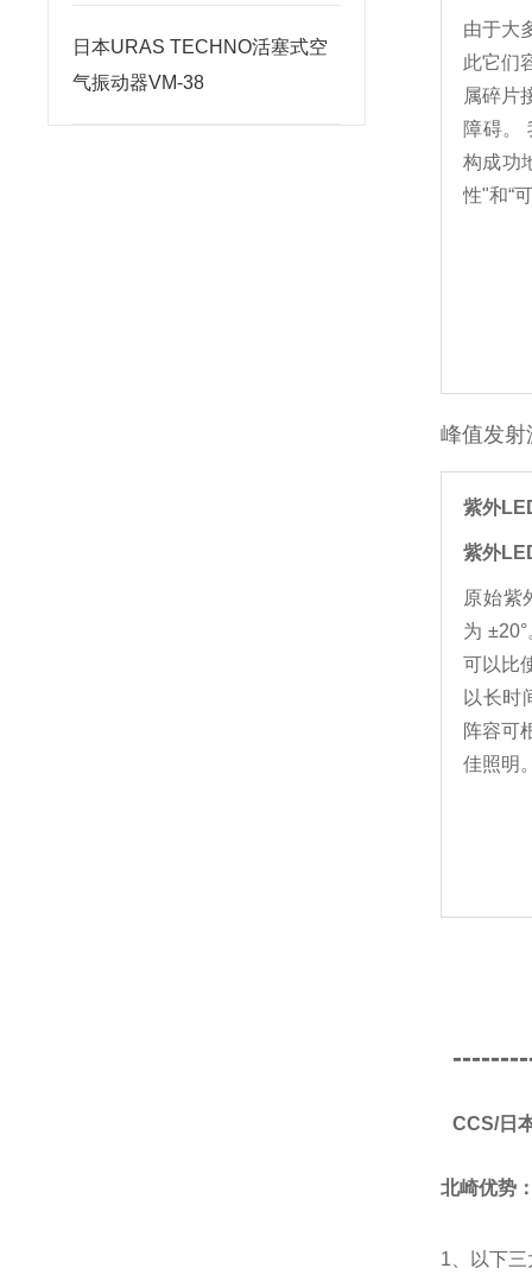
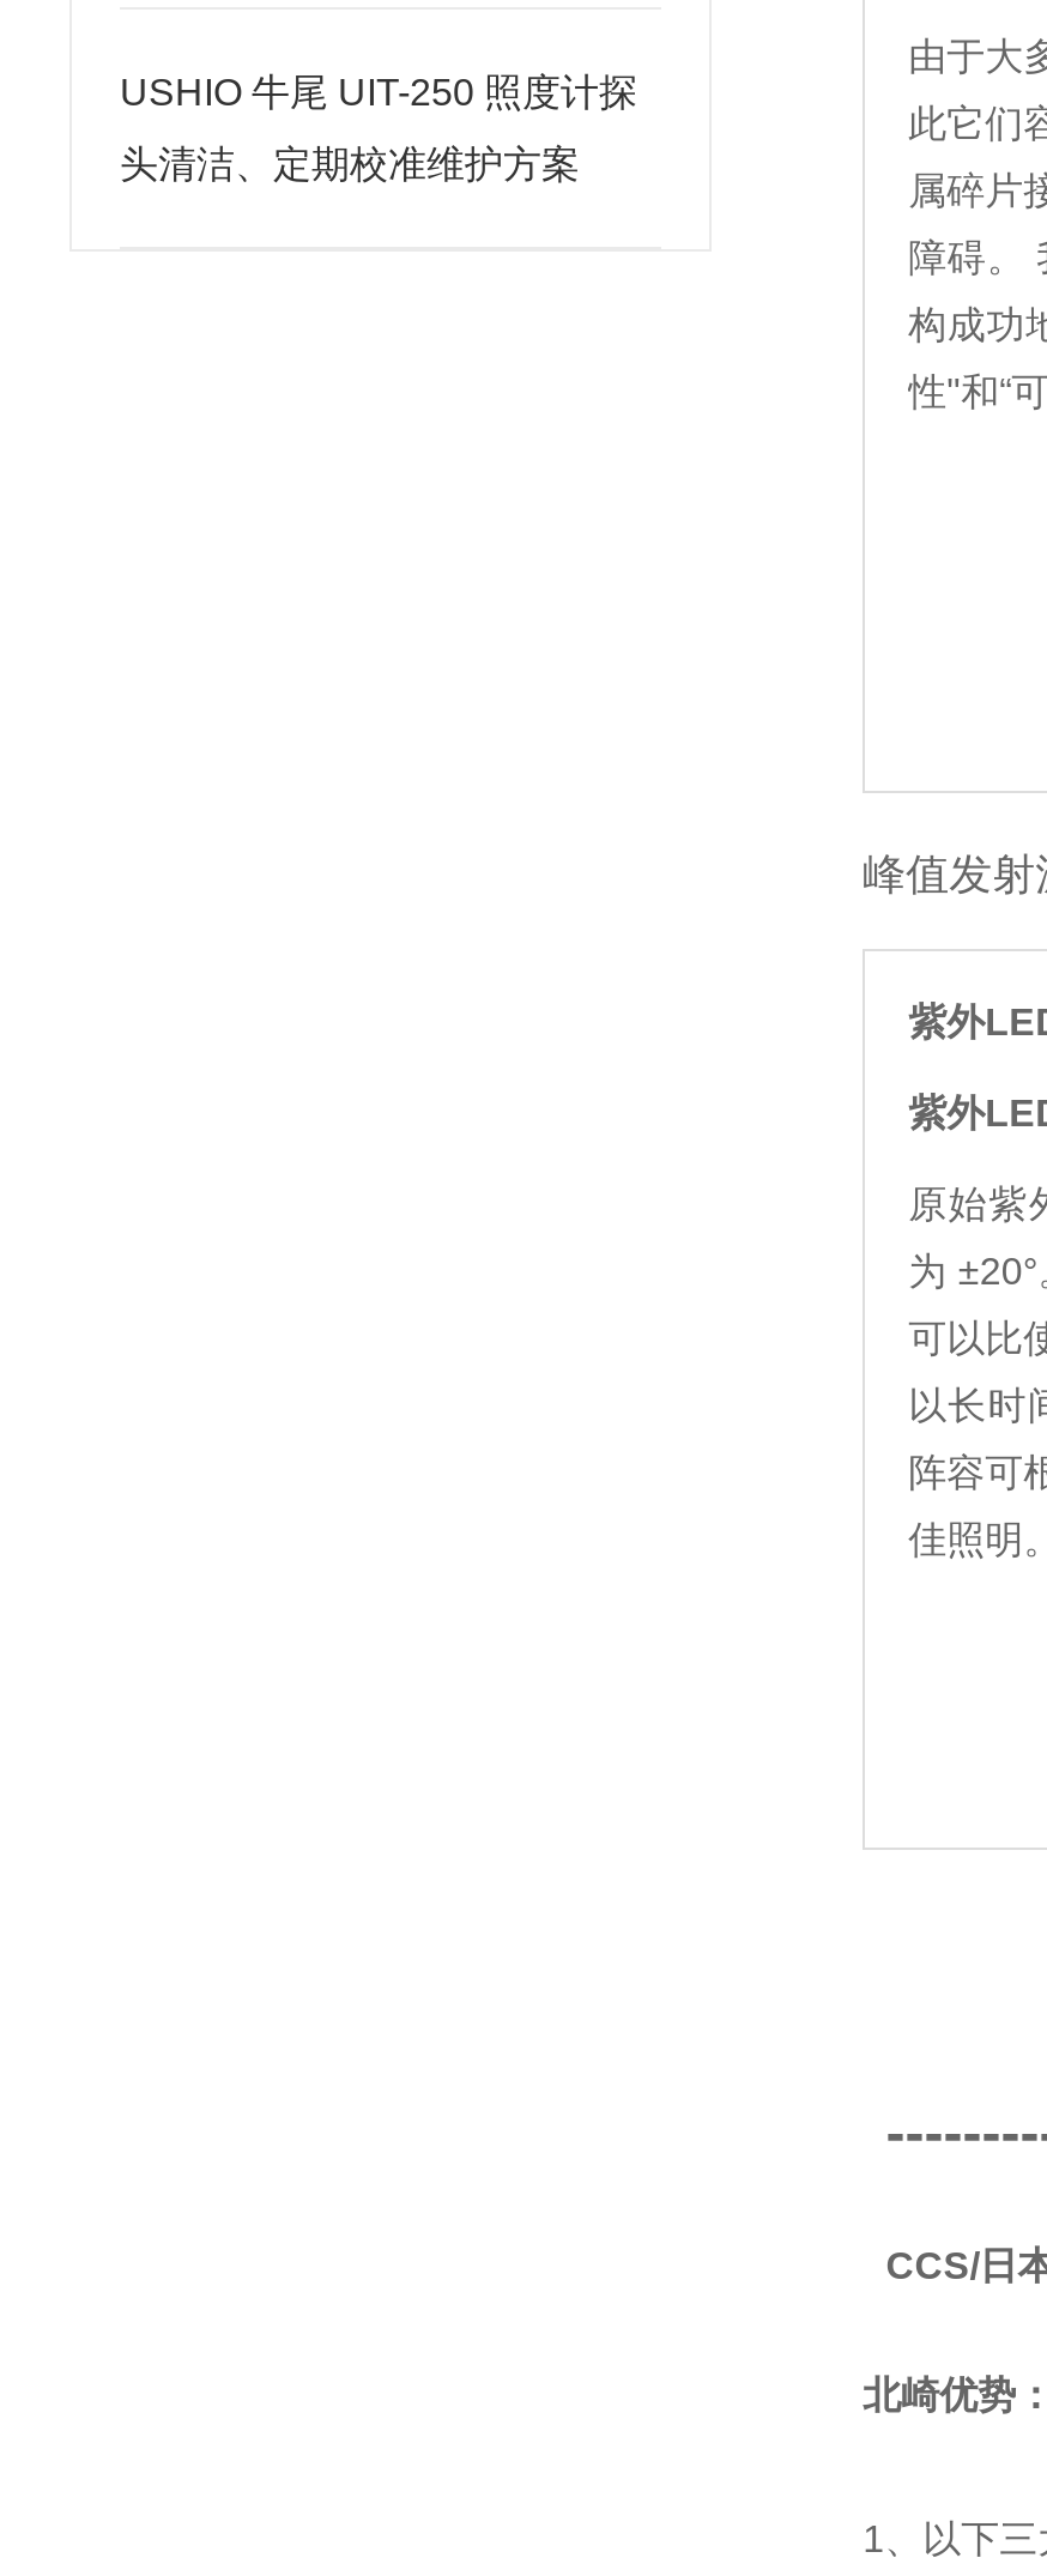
- 日本URAS TECHNO活塞式空
+ USHIO 牛尾 UIT-250 照度计探

- 气振动器VM-38
+ 头清洁、定期校准维护方案
